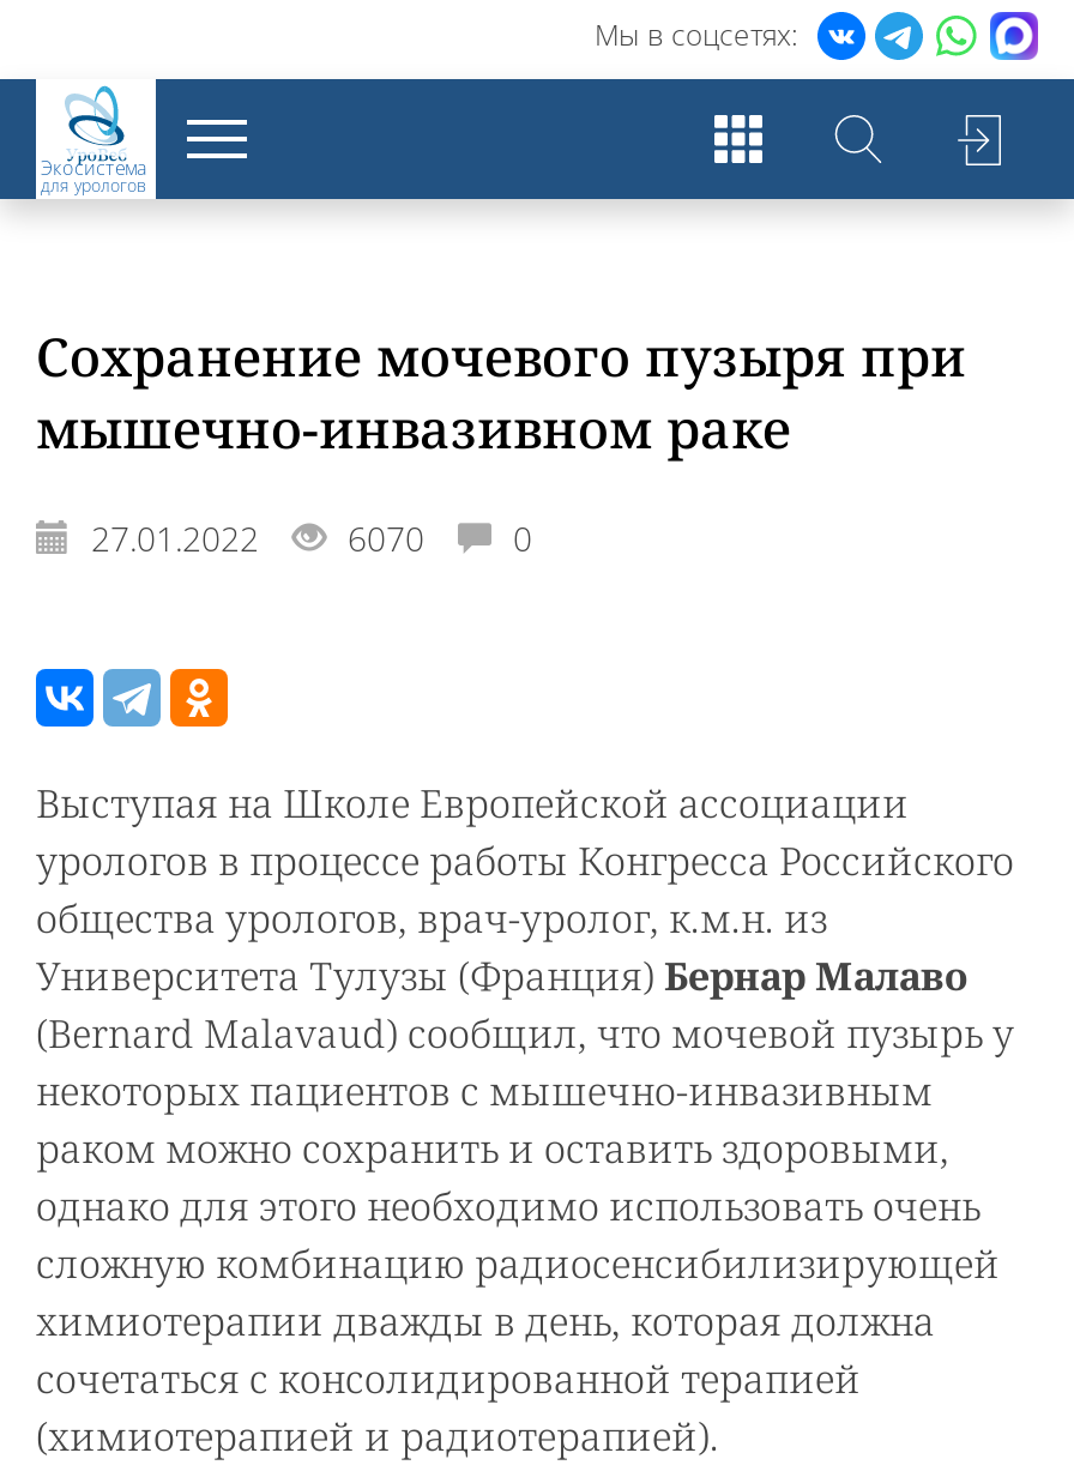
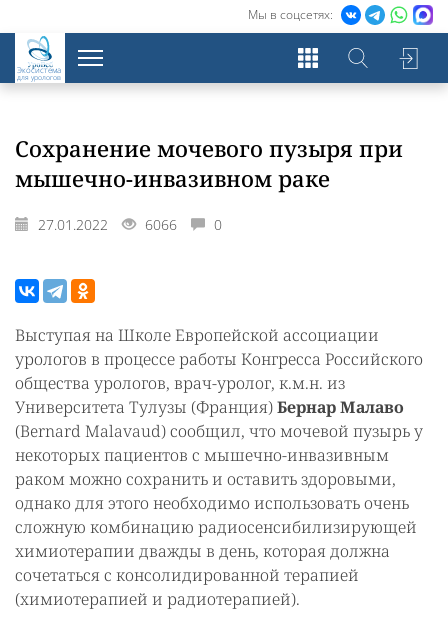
- 27.01.2022 6070 0
+ 27.01.2022 6066 0
